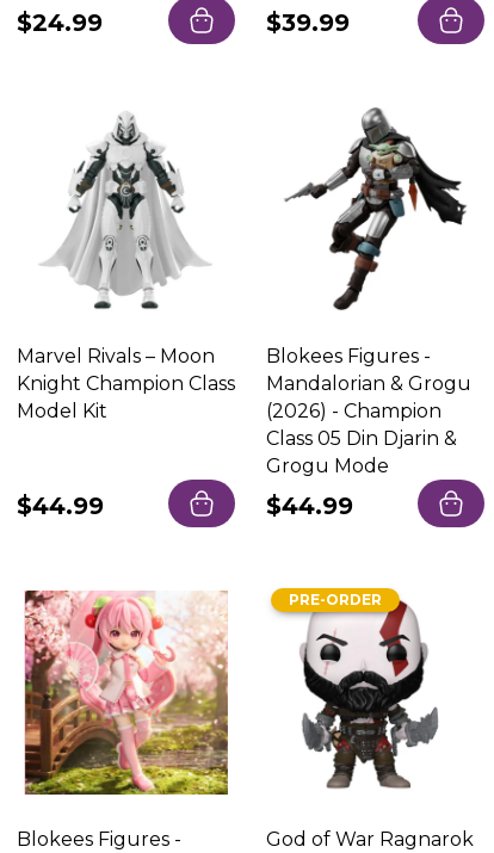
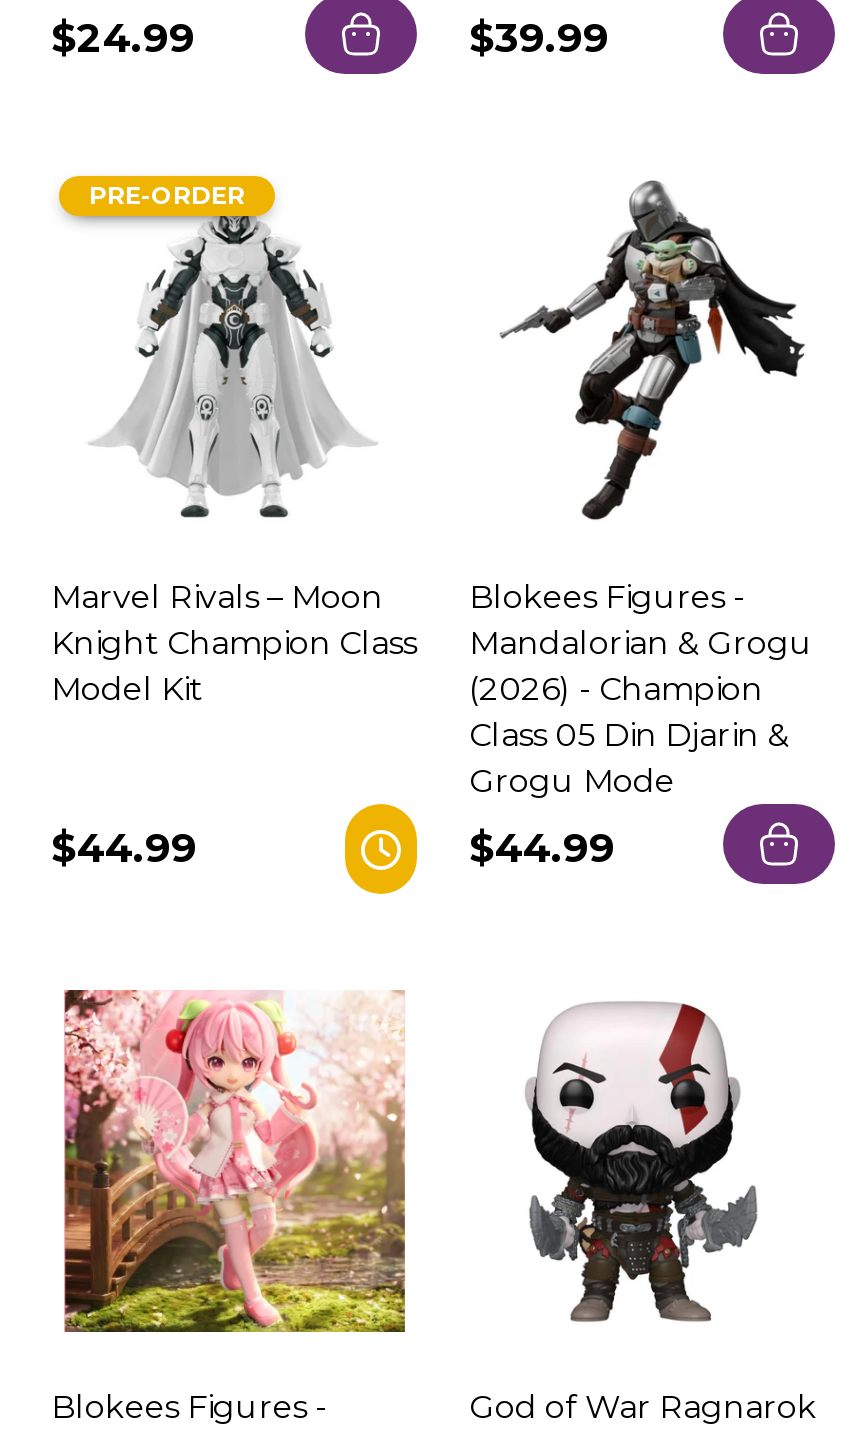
- [image]
+ [image]

moved up: PRE-ORDER
